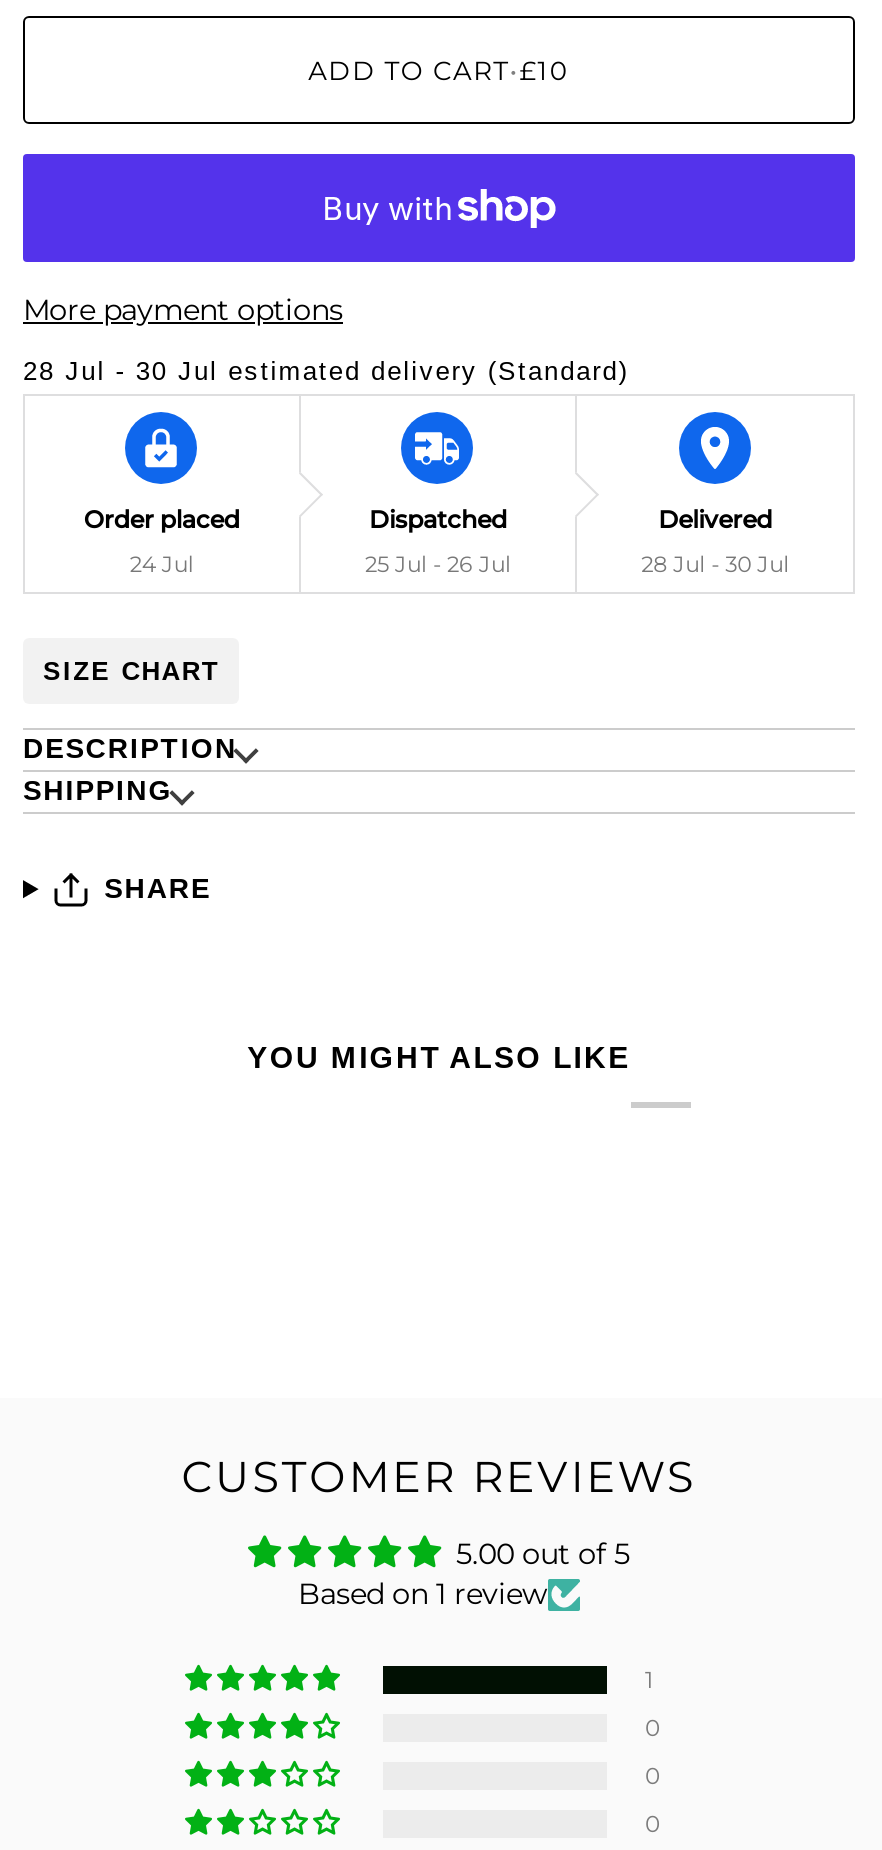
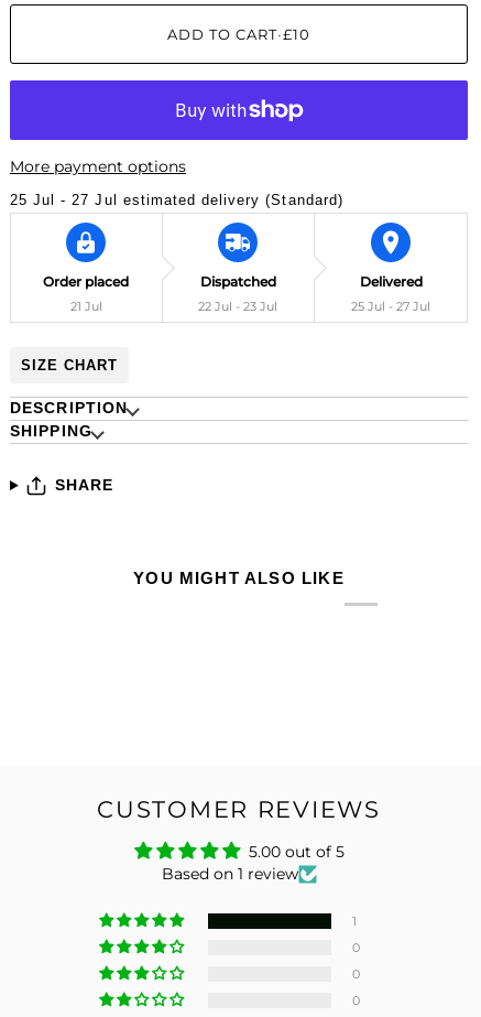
- 28 Jul - 30 Jul estimated delivery (Standard)
+ 25 Jul - 27 Jul estimated delivery (Standard)

- 24 Jul
+ 21 Jul

- 25 Jul - 26 Jul
+ 22 Jul - 23 Jul

- 28 Jul - 30 Jul
+ 25 Jul - 27 Jul
